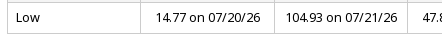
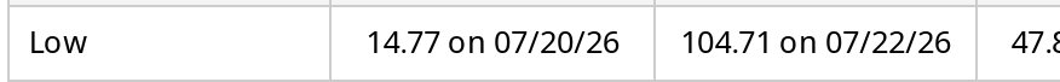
- 104.93 on 07/21/26
+ 104.71 on 07/22/26
